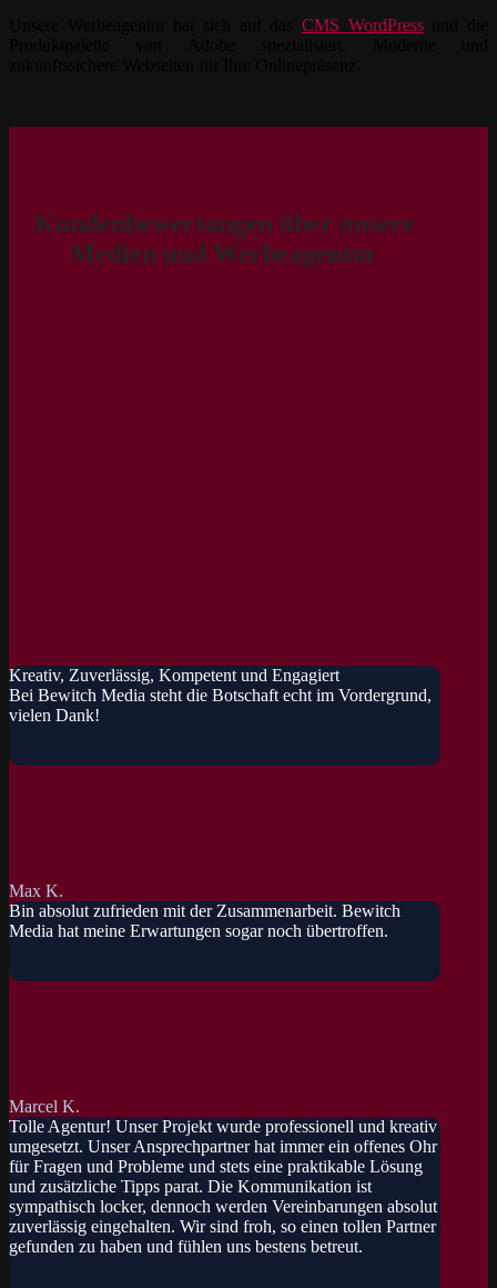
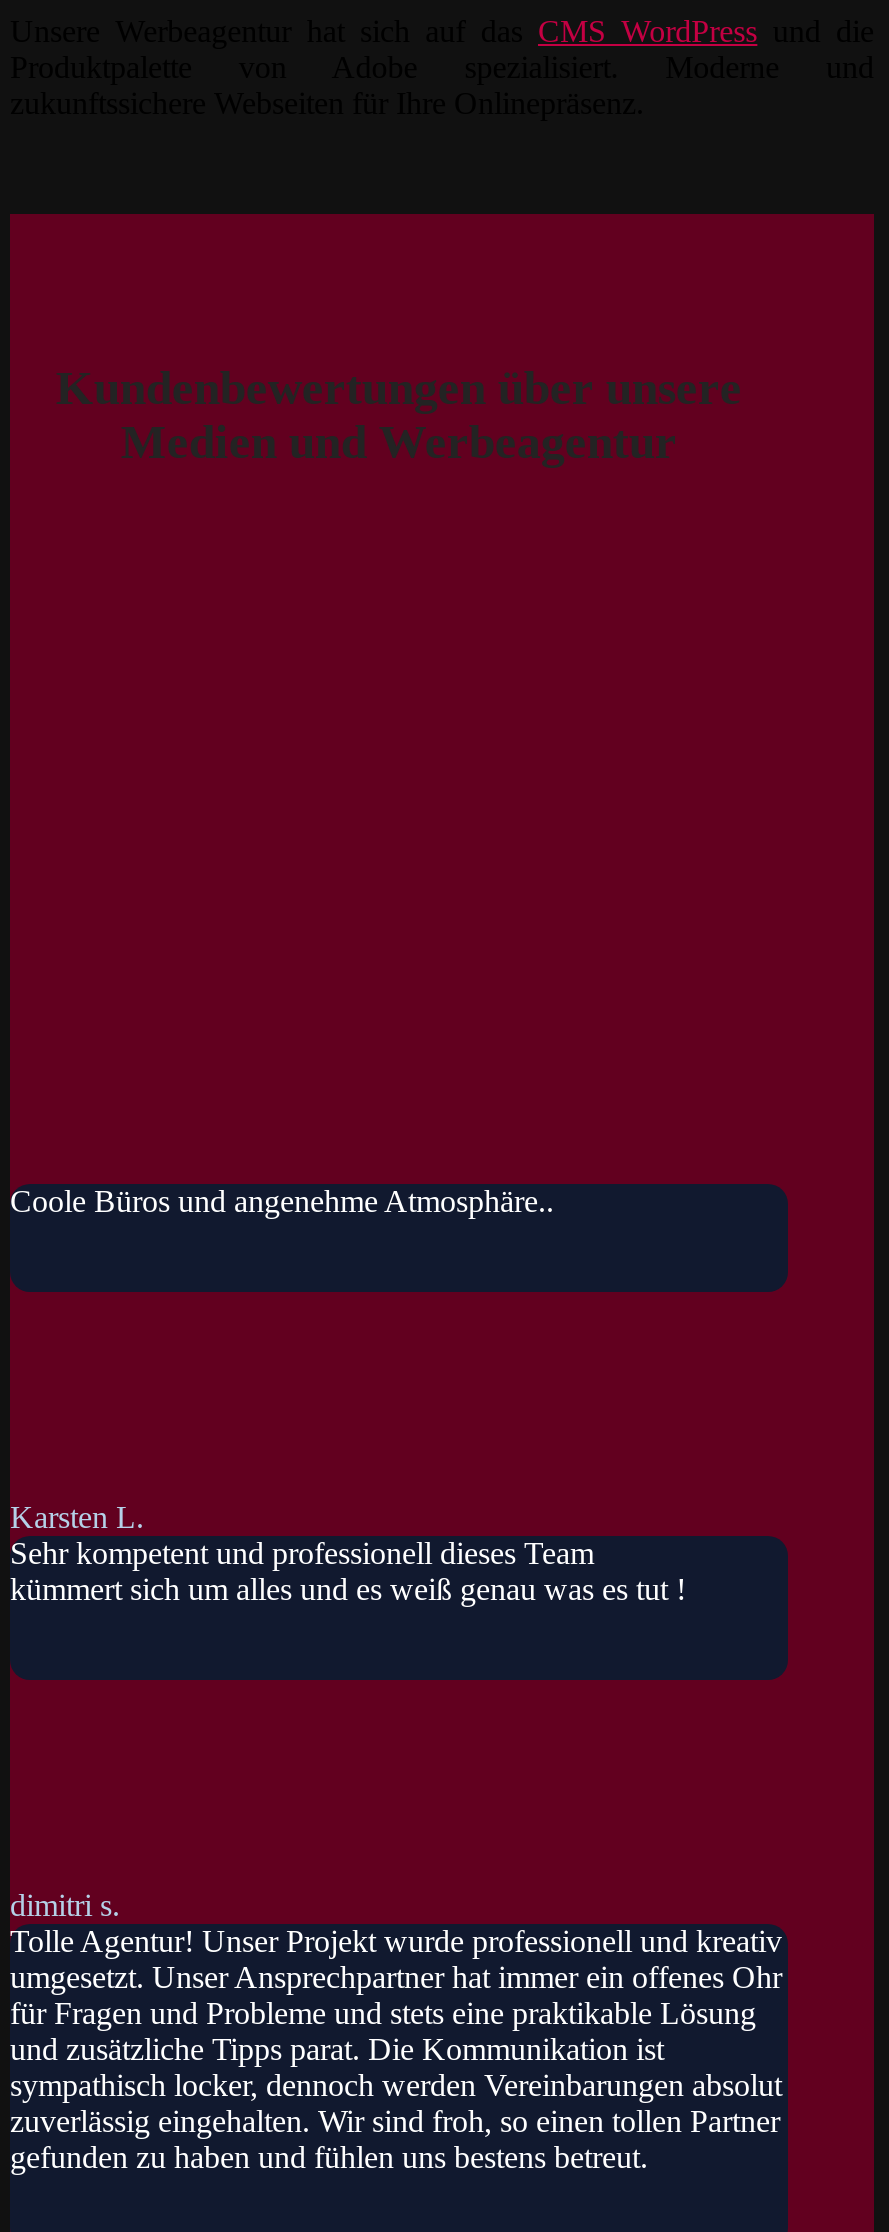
- Kreativ, Zuverlässig, Kompetent und Engagiert
- Bei Bewitch Media steht die Botschaft echt im Vordergrund,
- vielen Dank!
+ Coole Büros und angenehme Atmosphäre..

- Max K.
- Bin absolut zufrieden mit der Zusammenarbeit. Bewitch
- Media hat meine Erwartungen sogar noch übertroffen.
+ Karsten L.
+ Sehr kompetent und professionell dieses Team
+ kümmert sich um alles und es weiß genau was es tut !

- Marcel K.
+ dimitri s.
